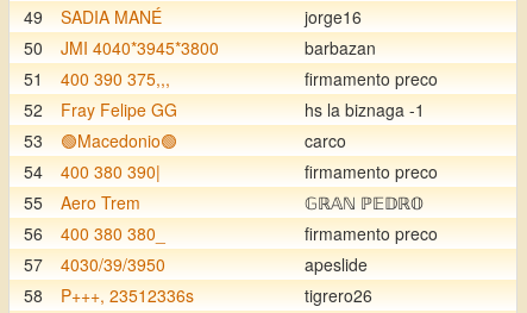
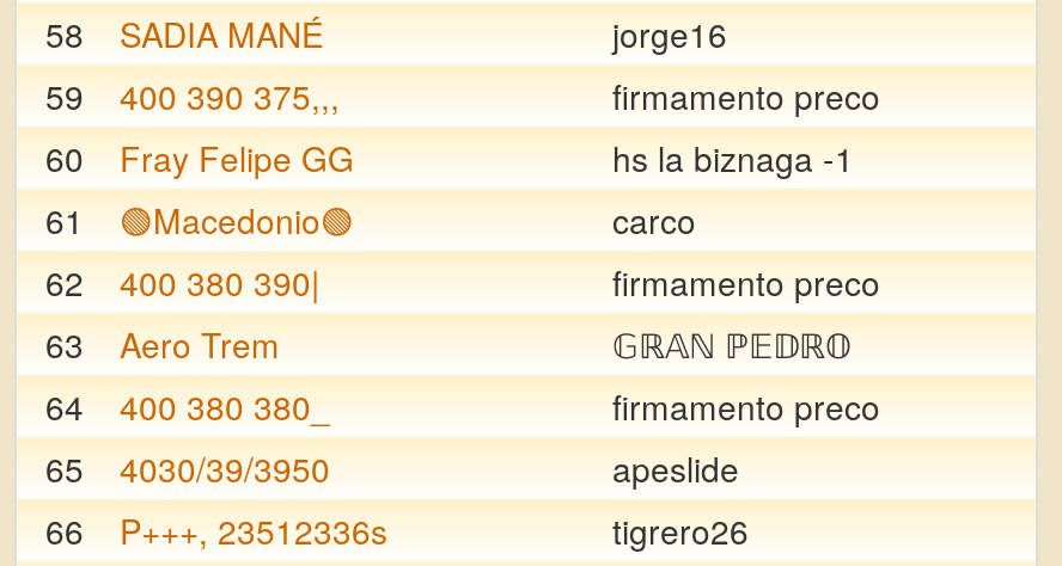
- 49 SADIA MANÉ
+ 58 SADIA MANÉ

- 50
- JMI 4040*3945*3800
- barbazan
- 51
+ 59

- 52 Fray Felipe GG
+ 60 Fray Felipe GG

- 53
+ 61

- 54
+ 62

- 55 Aero Trem
+ 63 Aero Trem

- 56 400 380 380_
+ 64 400 380 380_

- 57 4030/39/3950
+ 65 4030/39/3950

- 58 P+++, 23512336s
+ 66 P+++, 23512336s
